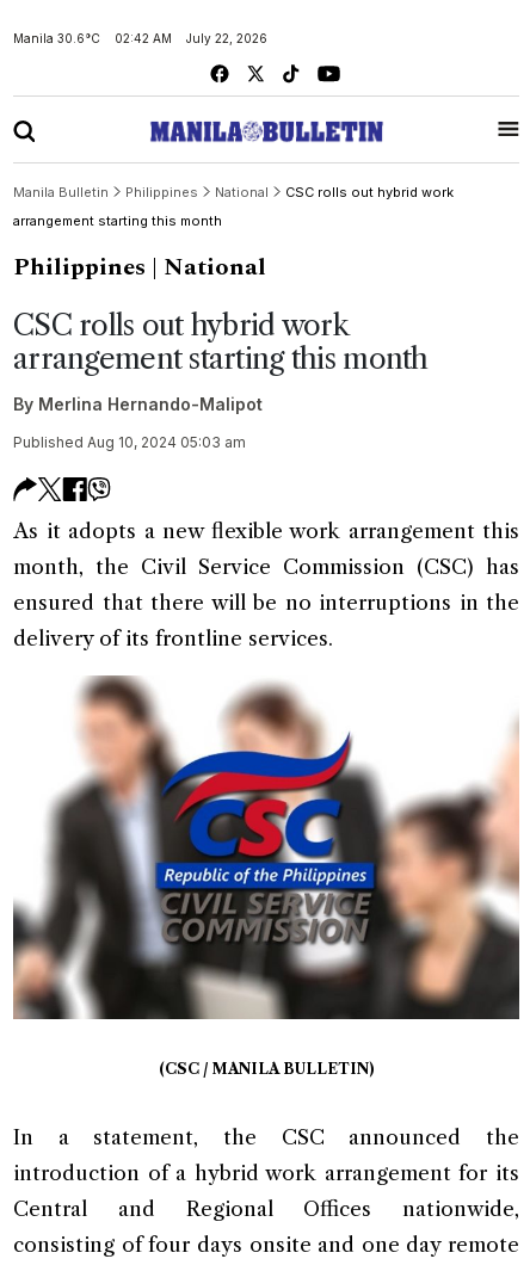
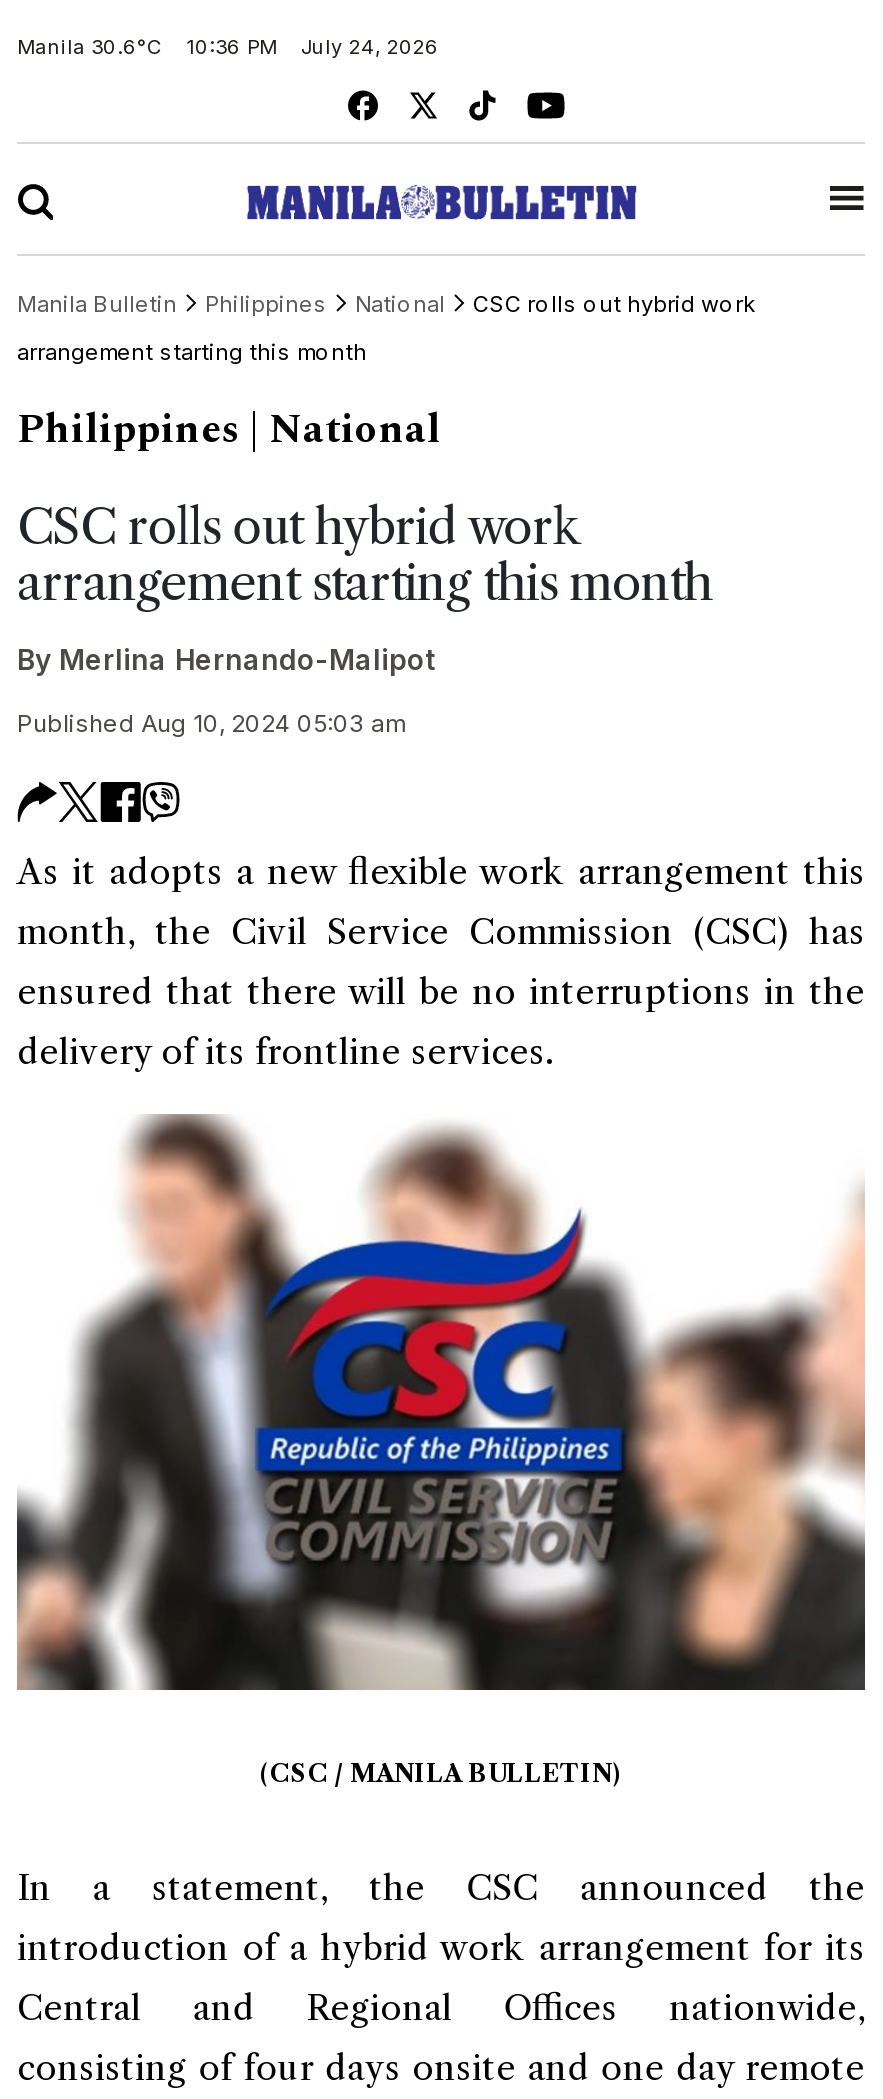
- 02:42 AM
- July 22, 2026
+ 10:36 PM
+ July 24, 2026
